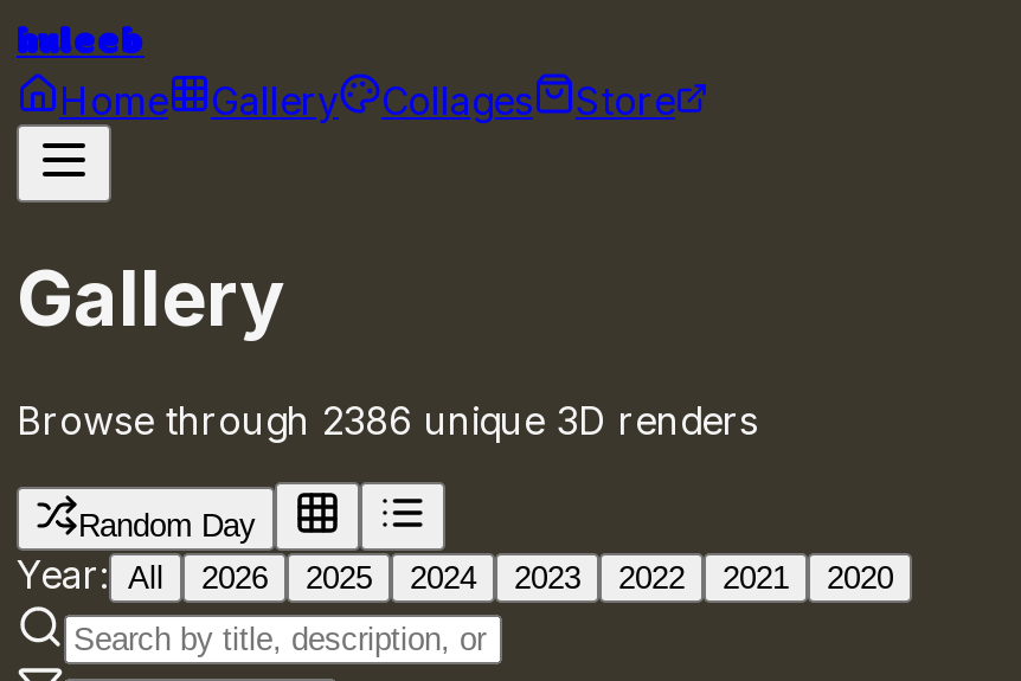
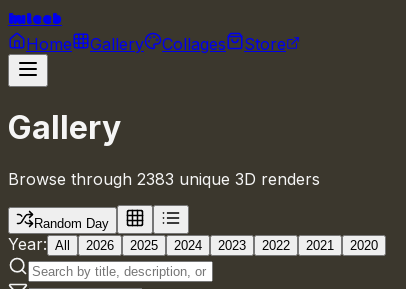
- Browse through 2386 unique 3D renders
+ Browse through 2383 unique 3D renders
